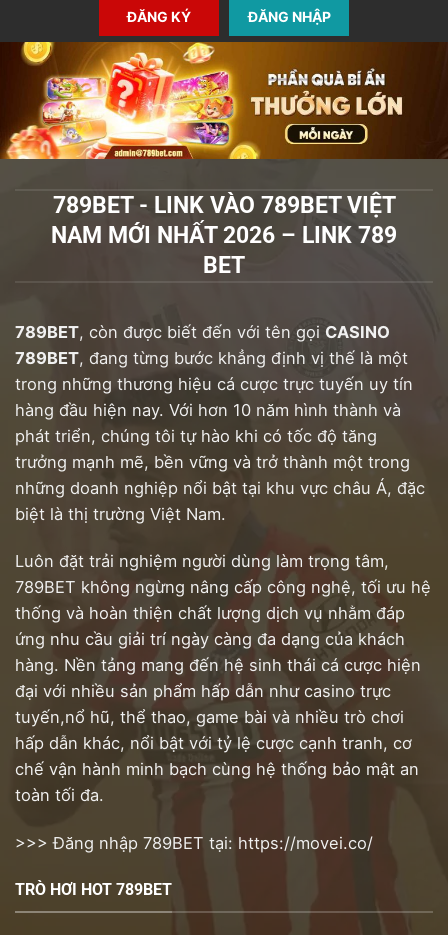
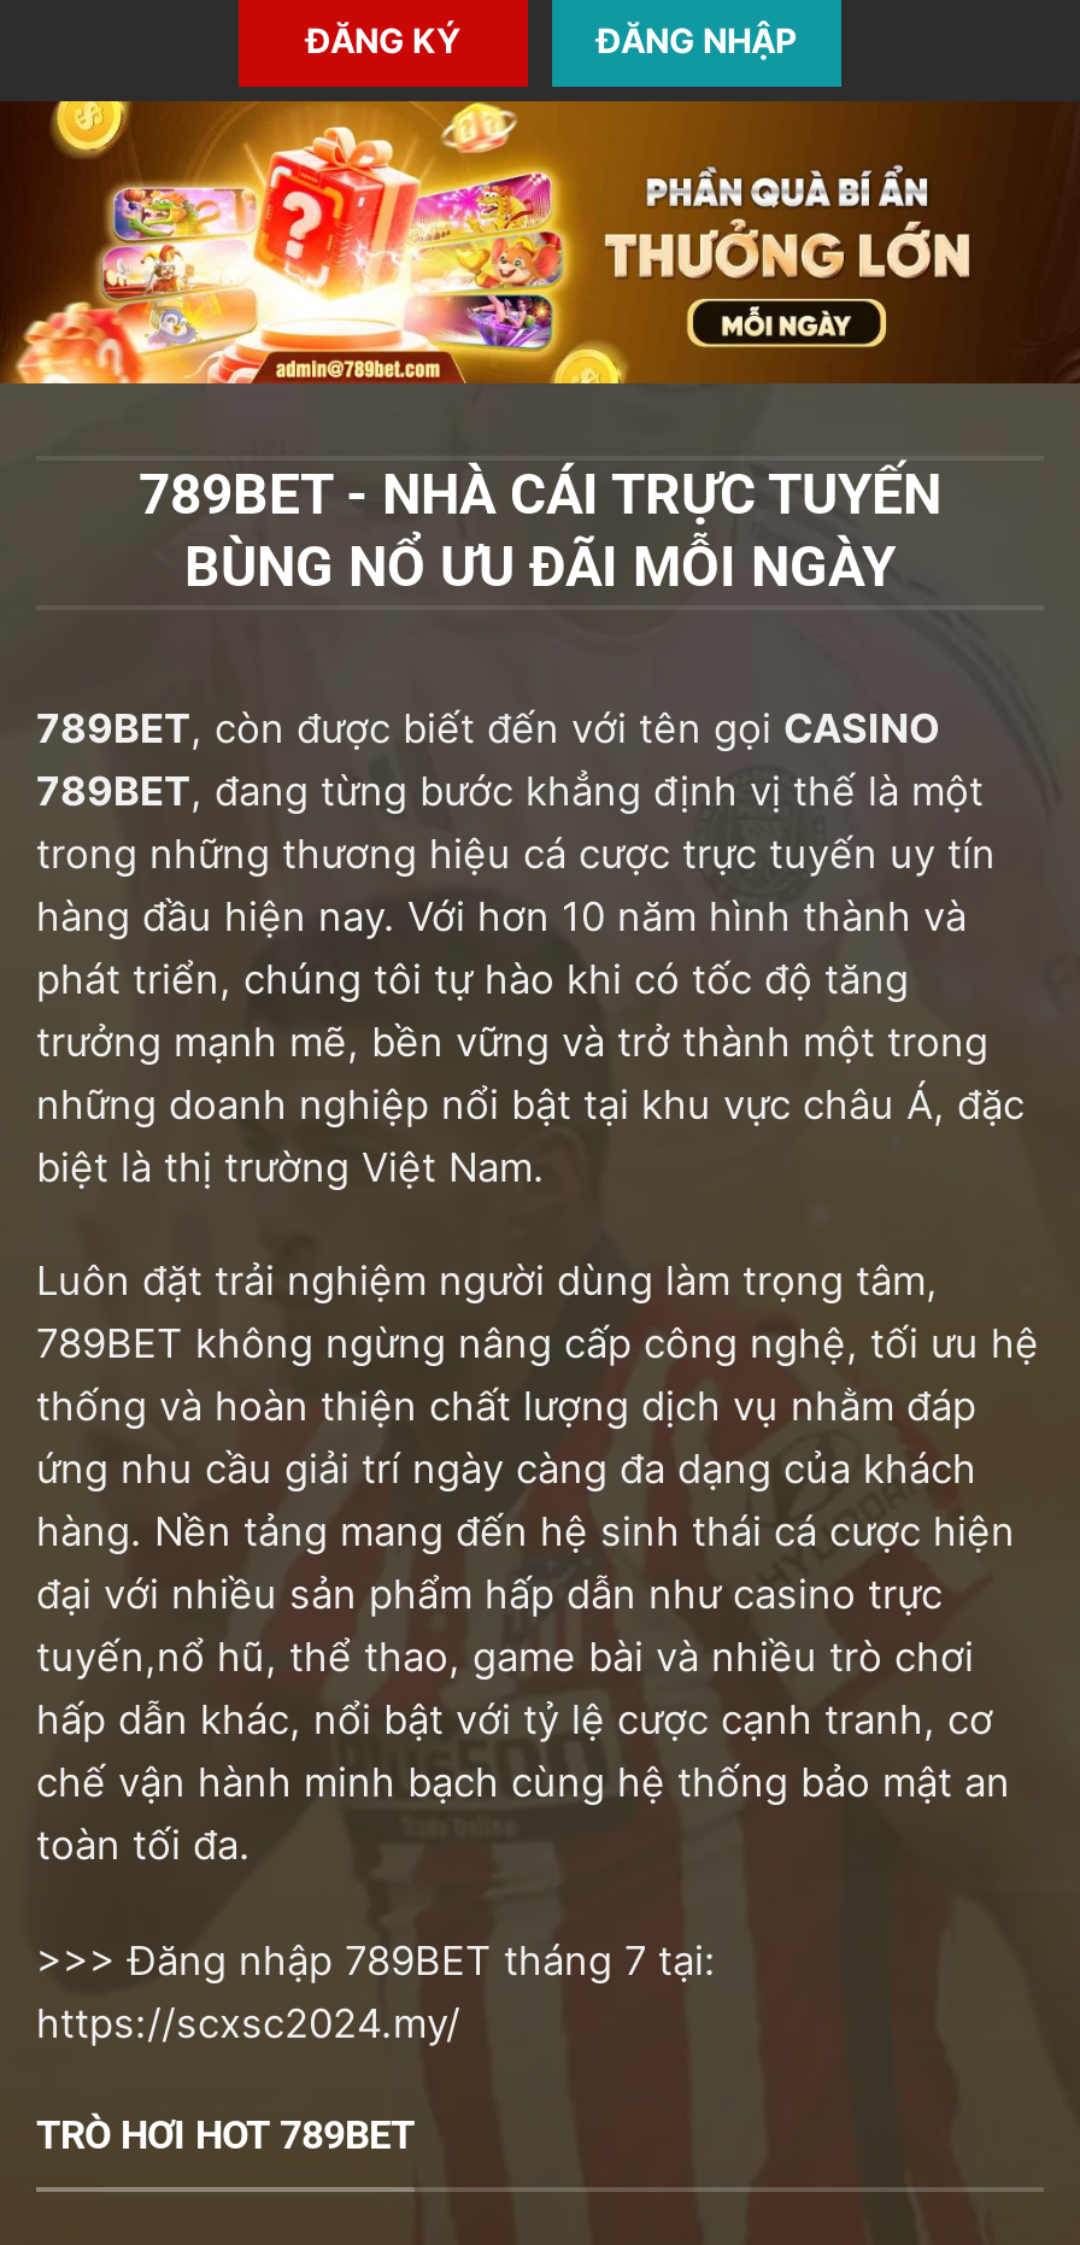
- 789BET - LINK VÀO 789BET VIỆT
- NAM MỚI NHẤT 2026 – LINK 789
- BET
+ 789BET - NHÀ CÁI TRỰC TUYẾN
+ BÙNG NỔ ƯU ĐÃI MỖI NGÀY

moved up: [image] | 789BET, còn được biết đến với tên gọi CASINO | 789BET, đang từng bước khẳng định vị thế là một | ... | chế vận hành minh bạch cùng hệ thống bảo mật an | toàn tối đa.

- >>> Đăng nhập 789BET tại: https://movei.co/
+ >>> Đăng nhập 789BET tháng 7 tại:
+ https://scxsc2024.my/
